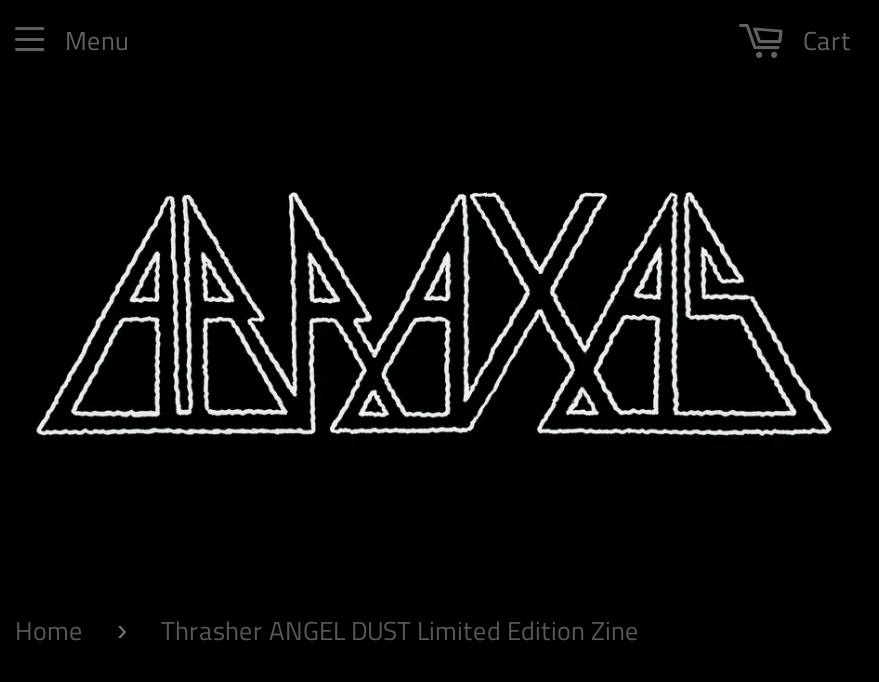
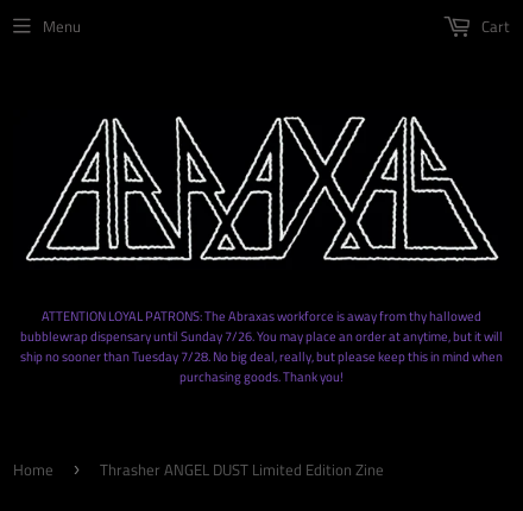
+ ATTENTION LOYAL PATRONS: The Abraxas workforce is away from thy hallowed
+ bubblewrap dispensary until Sunday 7/26. You may place an order at anytime, but it will
+ ship no sooner than Tuesday 7/28. No big deal, really, but please keep this in mind when
+ purchasing goods. Thank you!
